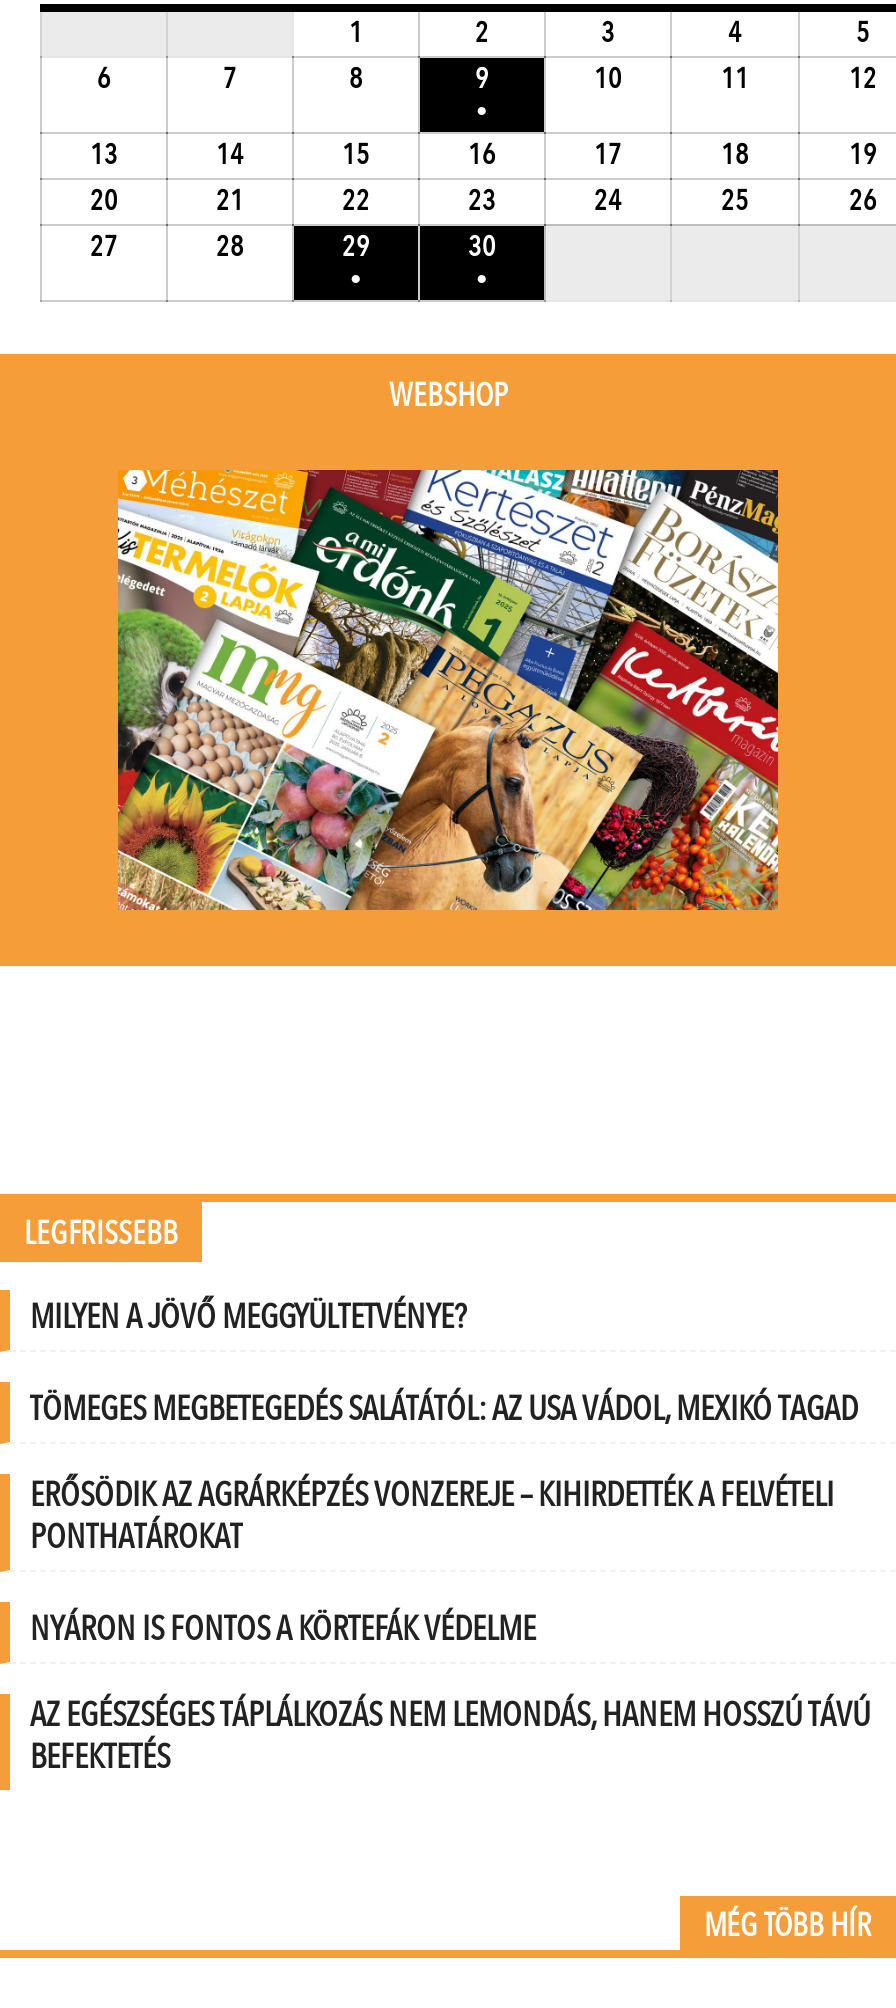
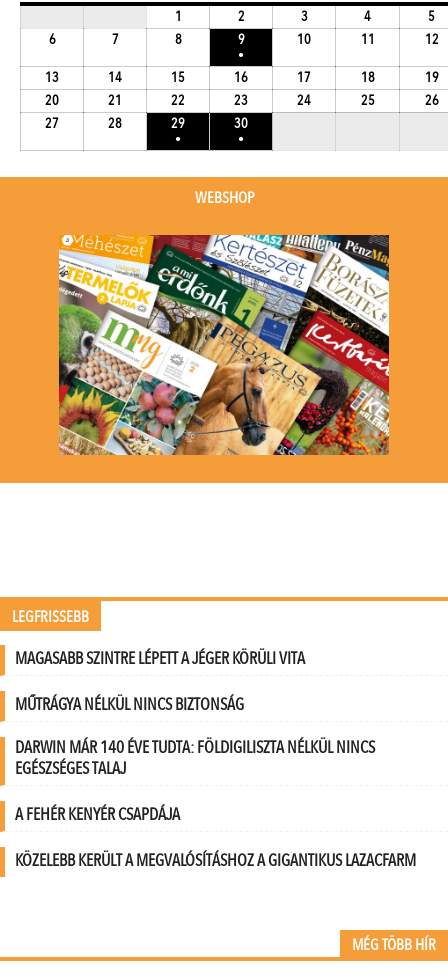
- MILYEN A JÖVŐ MEGGYÜLTETVÉNYE?
+ MAGASABB SZINTRE LÉPETT A JÉGER KÖRÜLI VITA

- TÖMEGES MEGBETEGEDÉS SALÁTÁTÓL: AZ USA VÁDOL, MEXIKÓ TAGAD
+ MŰTRÁGYA NÉLKÜL NINCS BIZTONSÁG

- ERŐSÖDIK AZ AGRÁRKÉPZÉS VONZEREJE – KIHIRDETTÉK A FELVÉTELI
- PONTHATÁROKAT
+ DARWIN MÁR 140 ÉVE TUDTA: FÖLDIGILISZTA NÉLKÜL NINCS
+ EGÉSZSÉGES TALAJ

- NYÁRON IS FONTOS A KÖRTEFÁK VÉDELME
+ A FEHÉR KENYÉR CSAPDÁJA

- AZ EGÉSZSÉGES TÁPLÁLKOZÁS NEM LEMONDÁS, HANEM HOSSZÚ TÁVÚ
- BEFEKTETÉS
+ KÖZELEBB KERÜLT A MEGVALÓSÍTÁSHOZ A GIGANTIKUS LAZACFARM
